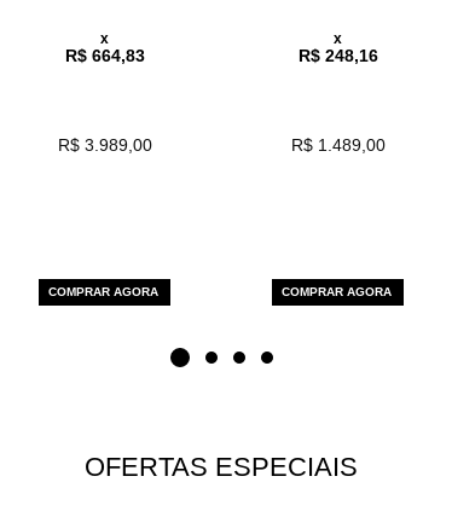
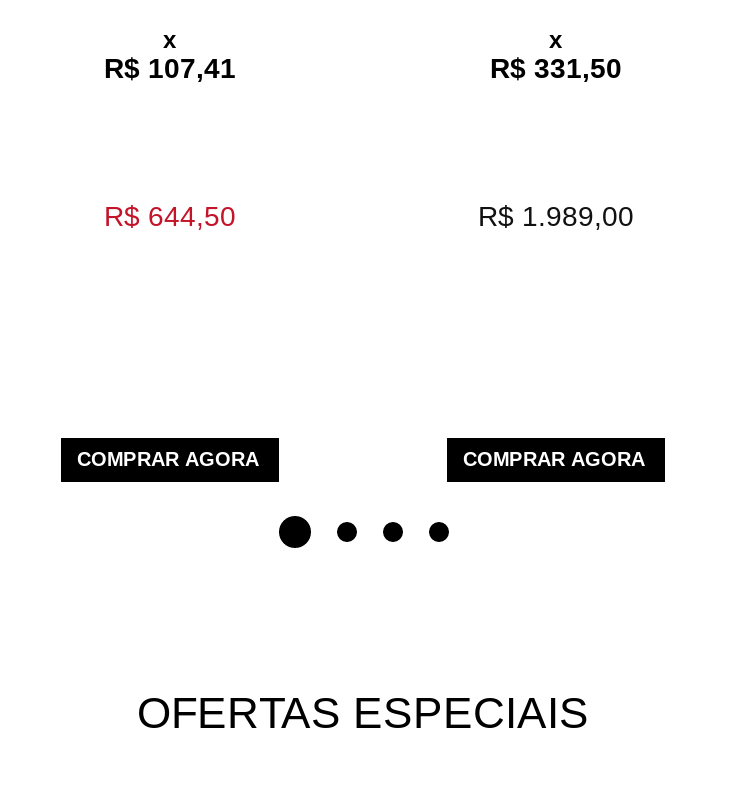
- R$ 664,83
+ R$ 107,41

- R$ 248,16
+ R$ 331,50

- R$ 3.989,00
+ R$ 644,50

- R$ 1.489,00
+ R$ 1.989,00
